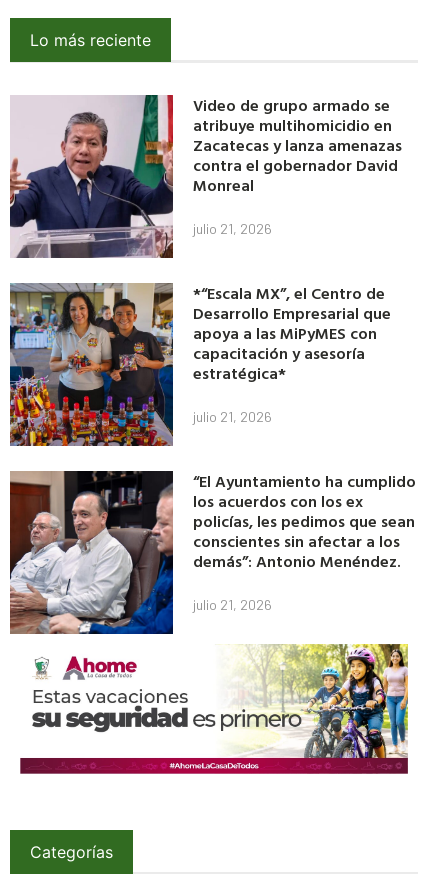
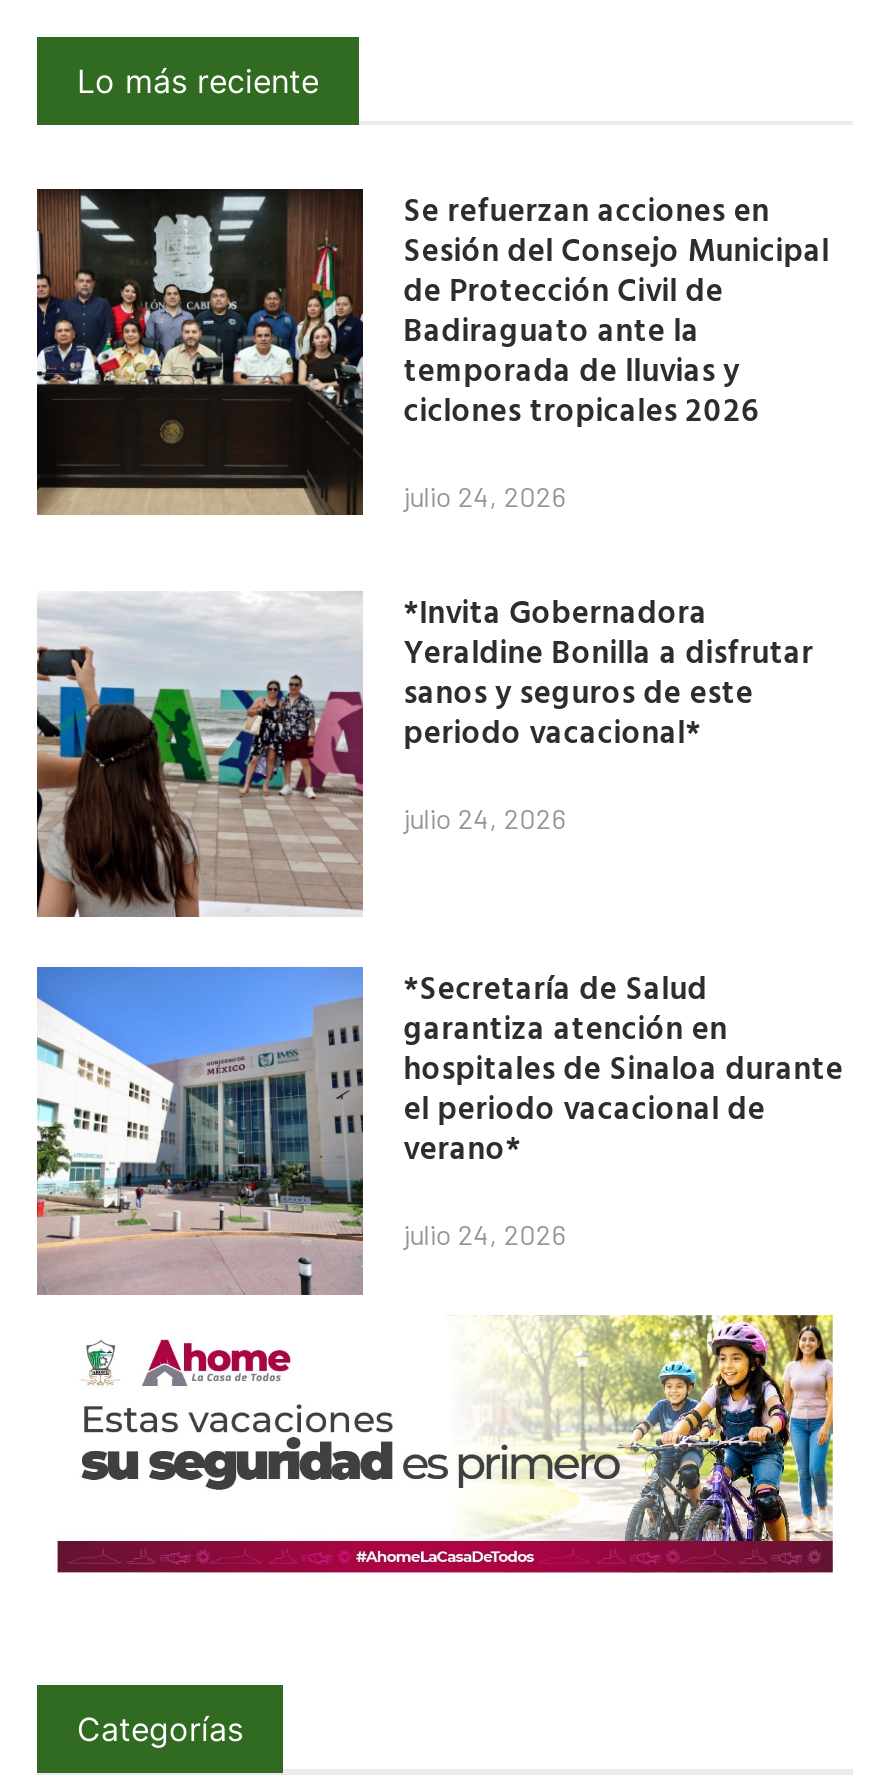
- [image]
- Video de grupo armado se
- atribuye multihomicidio en
- Zacatecas y lanza amenazas
- contra el gobernador David
- Monreal
+ [image]
+ Se refuerzan acciones en
+ Sesión del Consejo Municipal
+ de Protección Civil de
+ Badiraguato ante la
+ temporada de lluvias y
+ ciclones tropicales 2026

- julio 21, 2026
+ julio 24, 2026

- [image]
- *“Escala MX”, el Centro de
- Desarrollo Empresarial que
- apoya a las MiPyMES con
- capacitación y asesoría
- estratégica*
+ [image]
+ *Invita Gobernadora
+ Yeraldine Bonilla a disfrutar
+ sanos y seguros de este
+ periodo vacacional*

- julio 21, 2026
+ julio 24, 2026

- [image]
- “El Ayuntamiento ha cumplido
- los acuerdos con los ex
- policías, les pedimos que sean
- conscientes sin afectar a los
- demás”: Antonio Menéndez.
+ [image]
+ *Secretaría de Salud
+ garantiza atención en
+ hospitales de Sinaloa durante
+ el periodo vacacional de
+ verano*

- julio 21, 2026
+ julio 24, 2026
